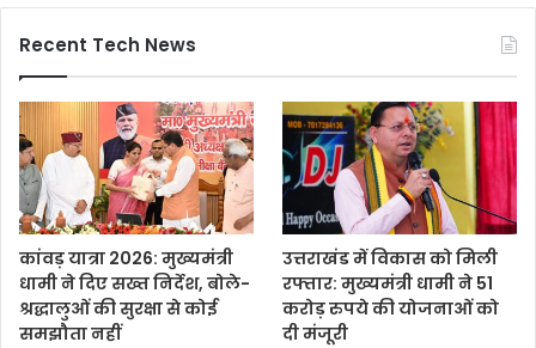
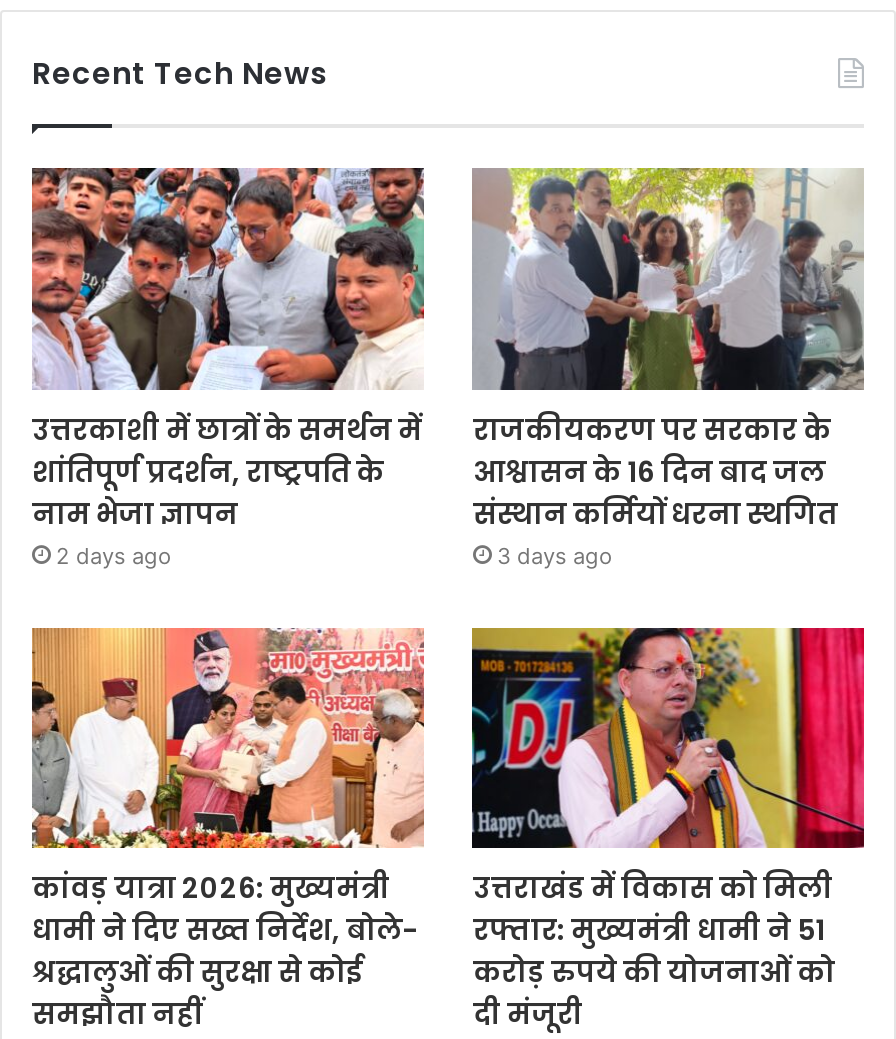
+ [image]
+ उत्तरकाशी में छात्रों के समर्थन में
+ शांतिपूर्ण प्रदर्शन, राष्ट्रपति के
+ नाम भेजा ज्ञापन
+ 2 days ago

+ [image]
+ राजकीयकरण पर सरकार के
+ आश्वासन के 16 दिन बाद जल
+ संस्थान कर्मियों धरना स्थगित
+ 3 days ago
